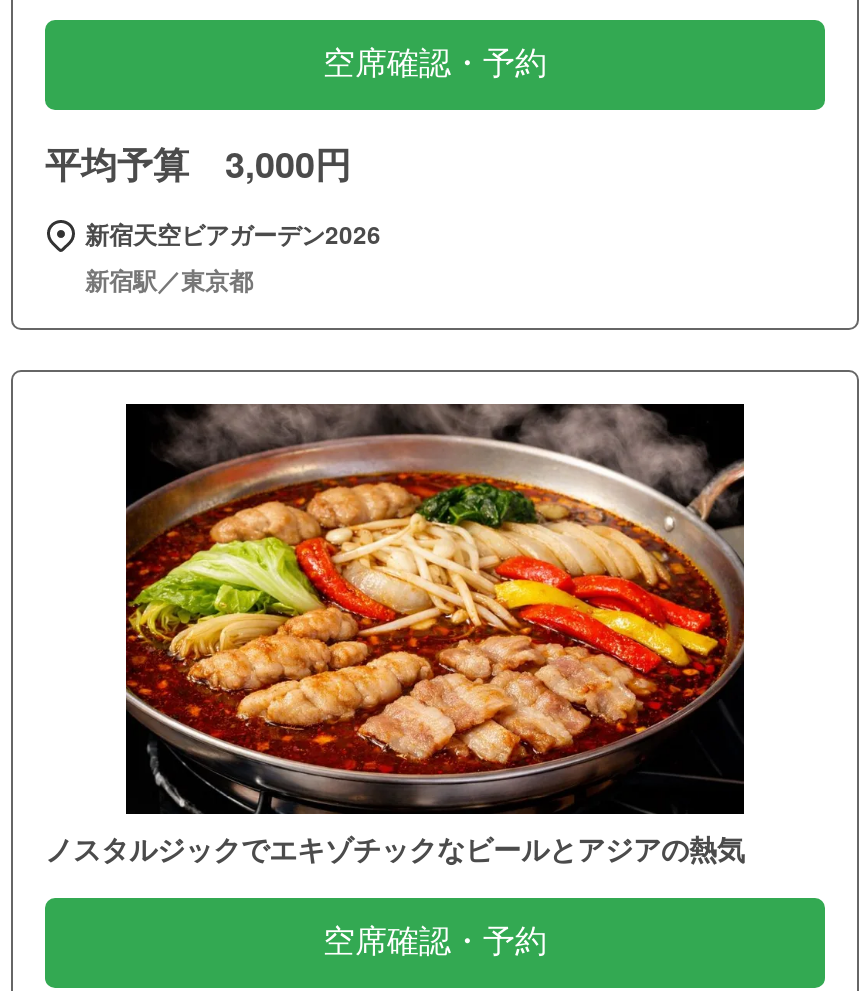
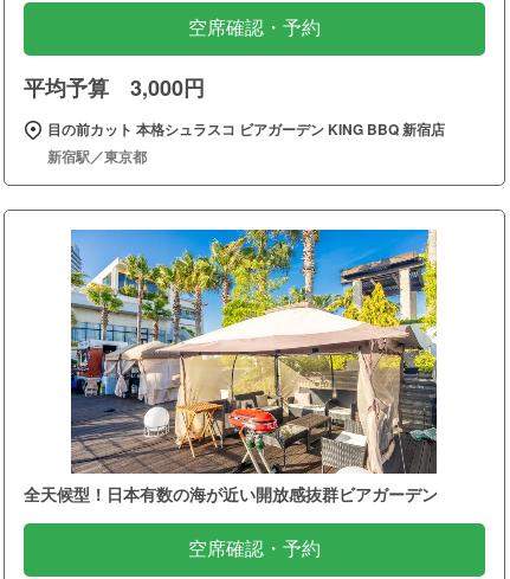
- 新宿天空ビアガーデン2026
+ 目の前カット 本格シュラスコ ビアガーデン KING BBQ 新宿店

- [image]
- ノスタルジックでエキゾチックなビールとアジアの熱気
+ [image]
+ 全天候型！日本有数の海が近い開放感抜群ビアガーデン
